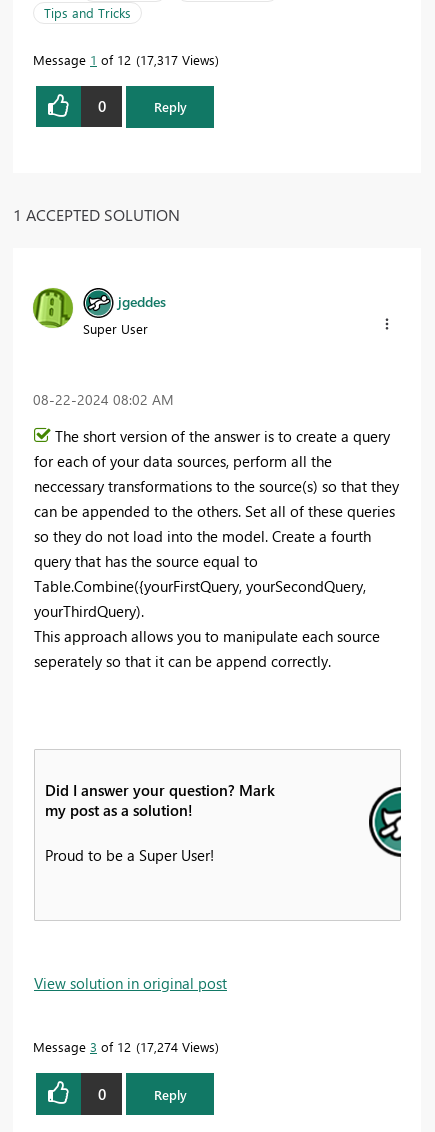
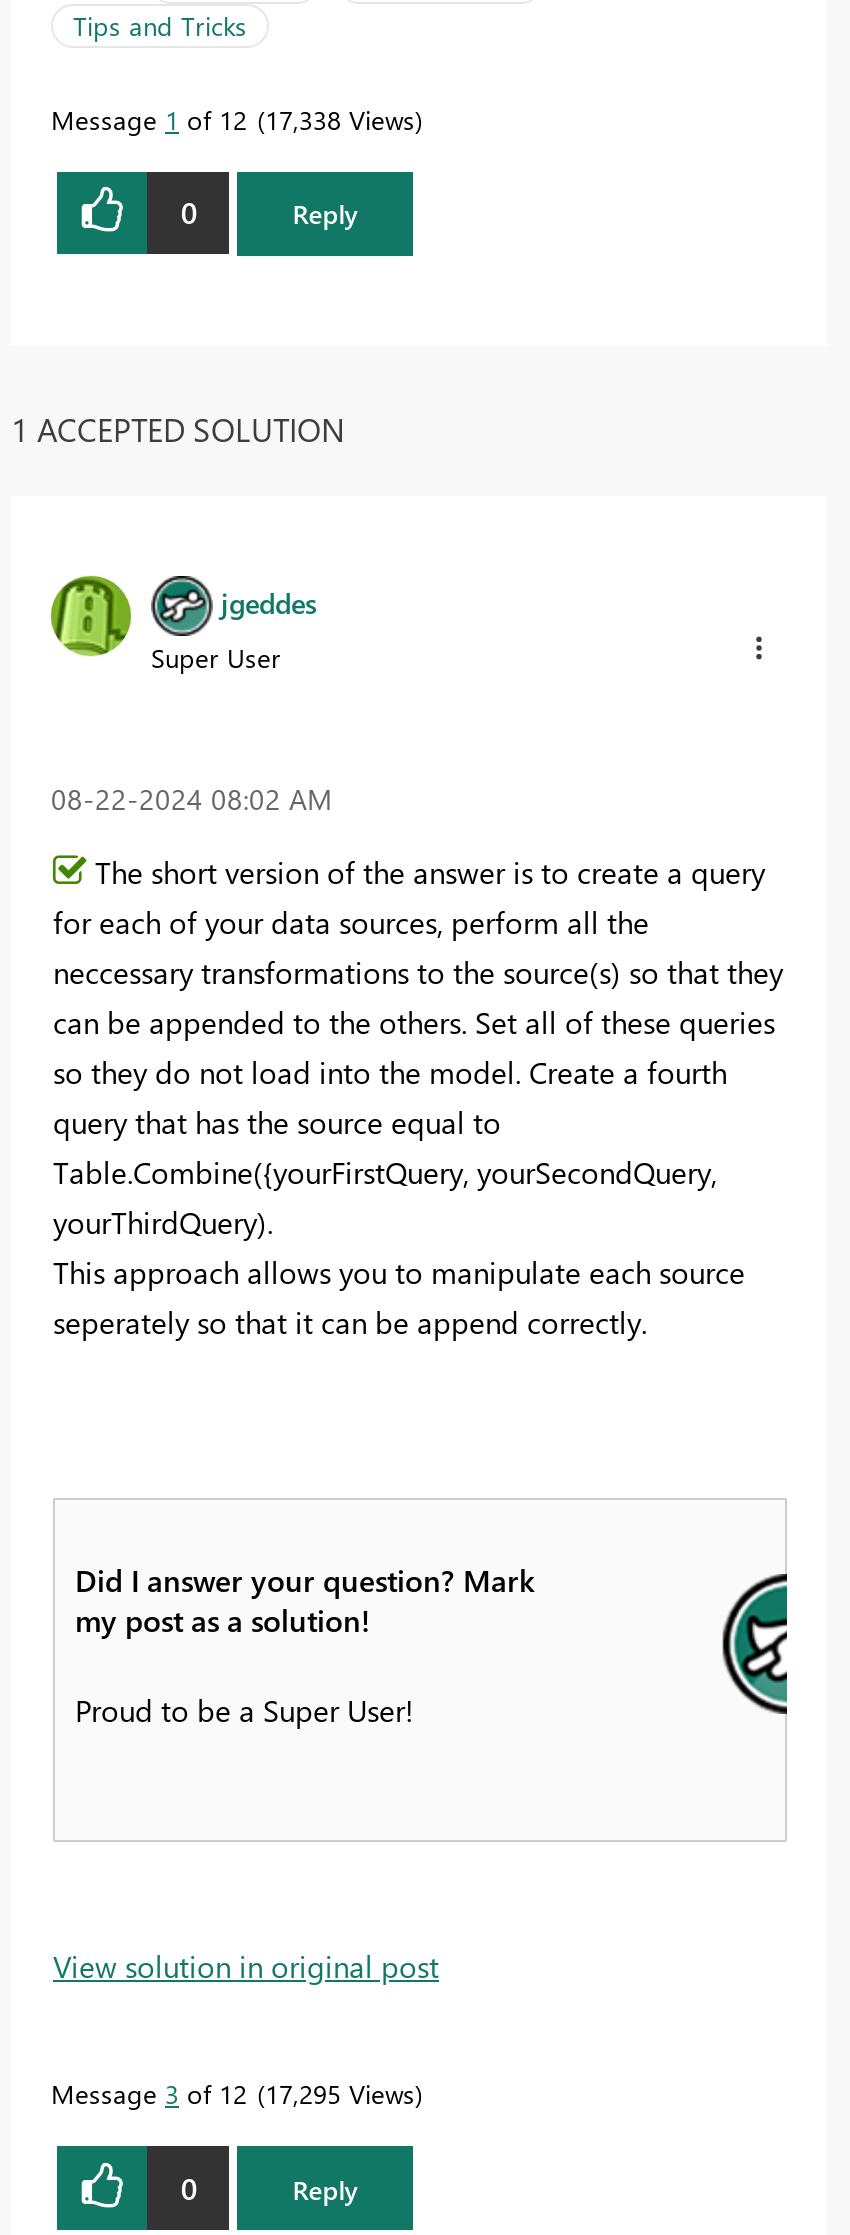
- Message 1 of 12 17,317 Views
+ Message 1 of 12 17,338 Views

- Message 3 of 12 17,274 Views
+ Message 3 of 12 17,295 Views
